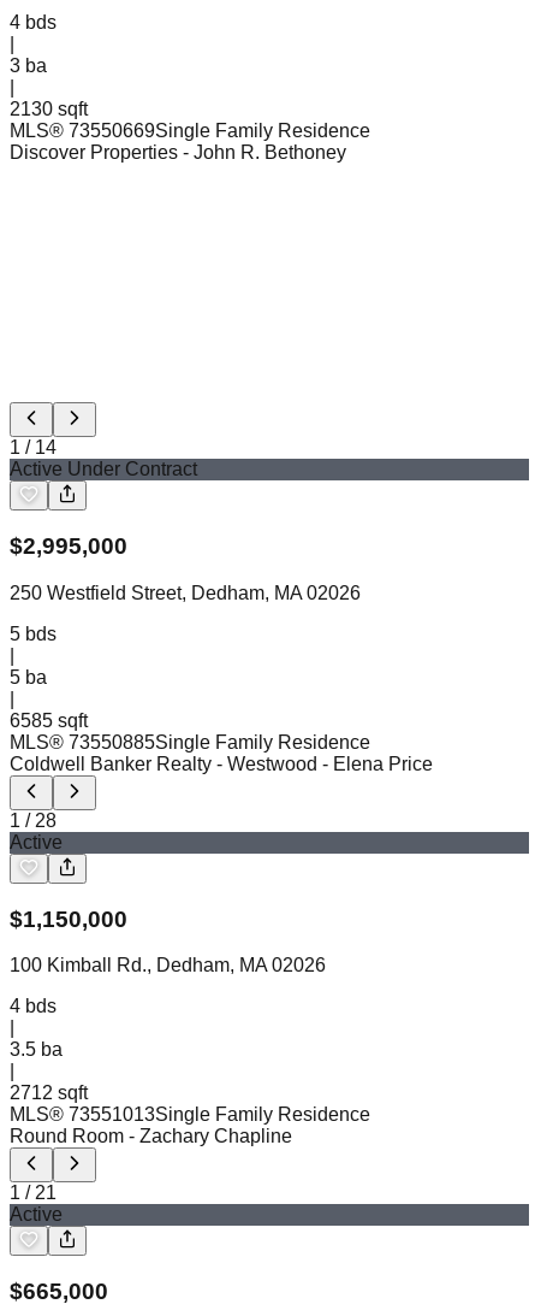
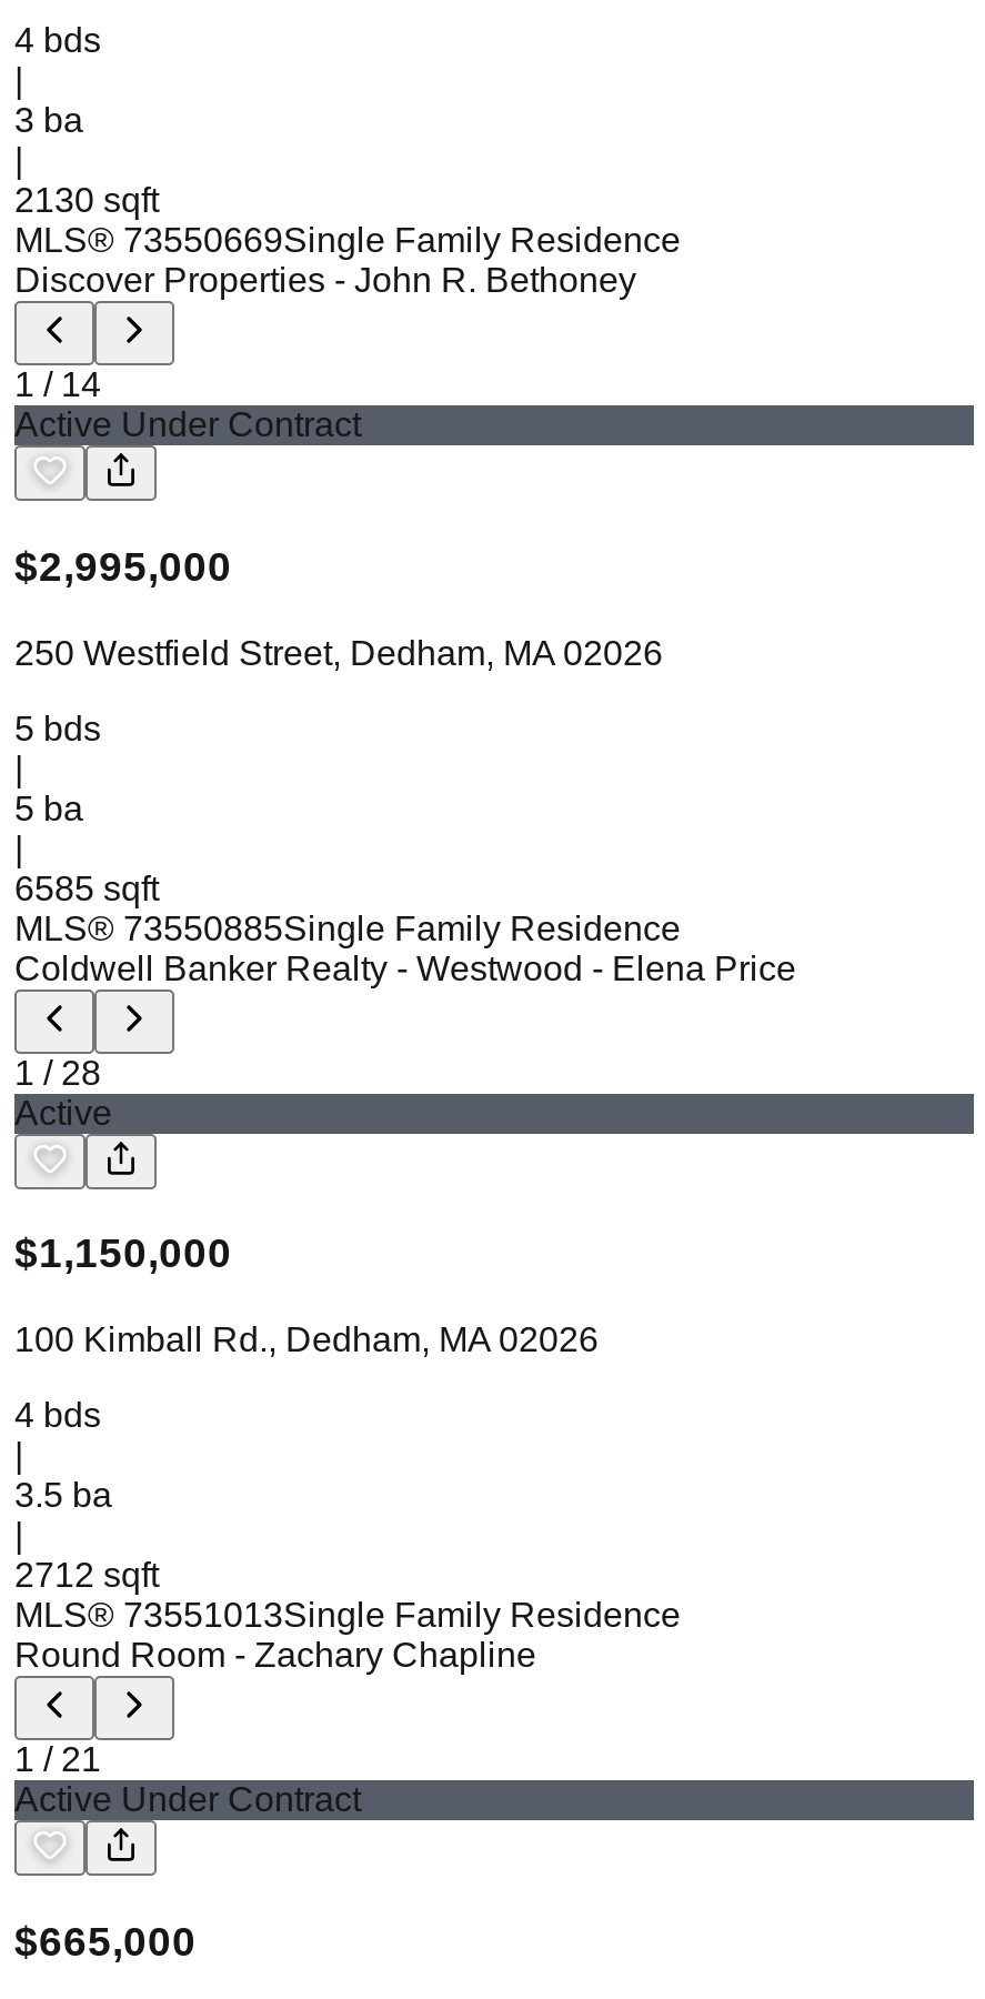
- Active
+ Active Under Contract
